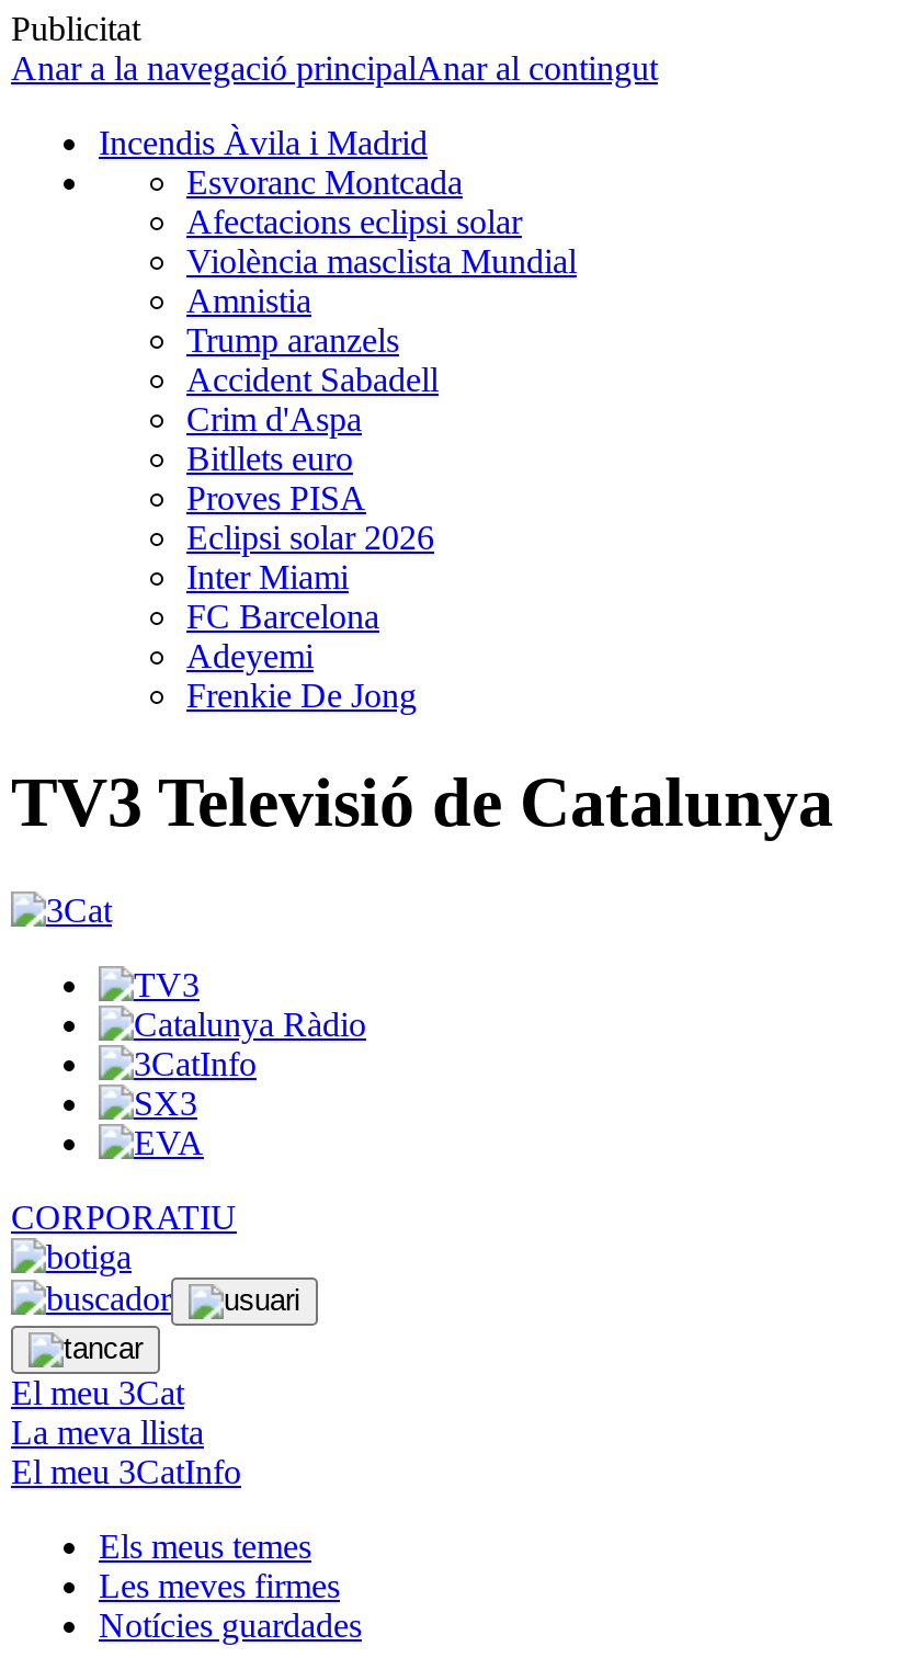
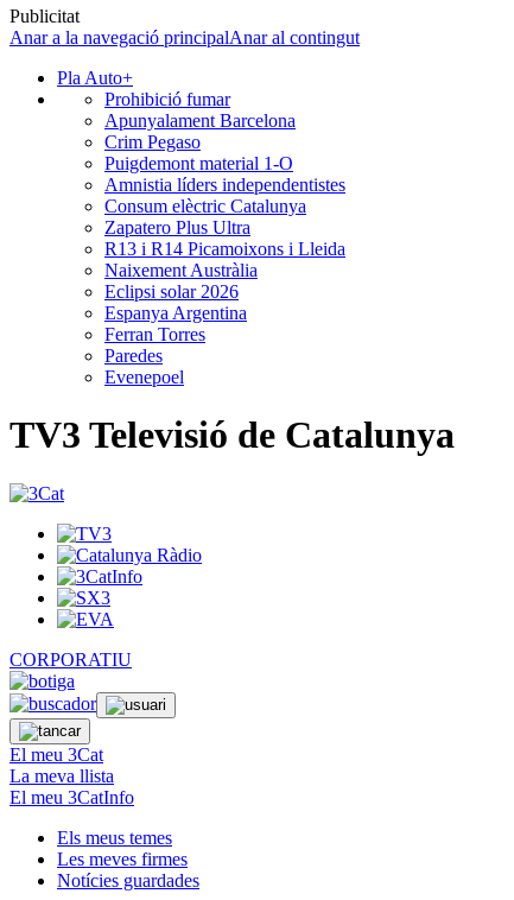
- Incendis Àvila i Madrid
- Esvoranc Montcada
- Afectacions eclipsi solar
- Violència masclista Mundial
- Amnistia
- Trump aranzels
- Accident Sabadell
- Crim d'Aspa
- Bitllets euro
- Proves PISA
+ Pla Auto+
+ Prohibició fumar
+ Apunyalament Barcelona
+ Crim Pegaso
+ Puigdemont material 1-O
+ Amnistia líders independentistes
+ Consum elèctric Catalunya
+ Zapatero Plus Ultra
+ R13 i R14 Picamoixons i Lleida
+ Naixement Austràlia

- Inter Miami
- FC Barcelona
- Adeyemi
- Frenkie De Jong
+ Espanya Argentina
+ Ferran Torres
+ Paredes
+ Evenepoel
